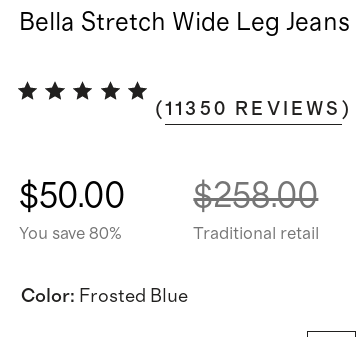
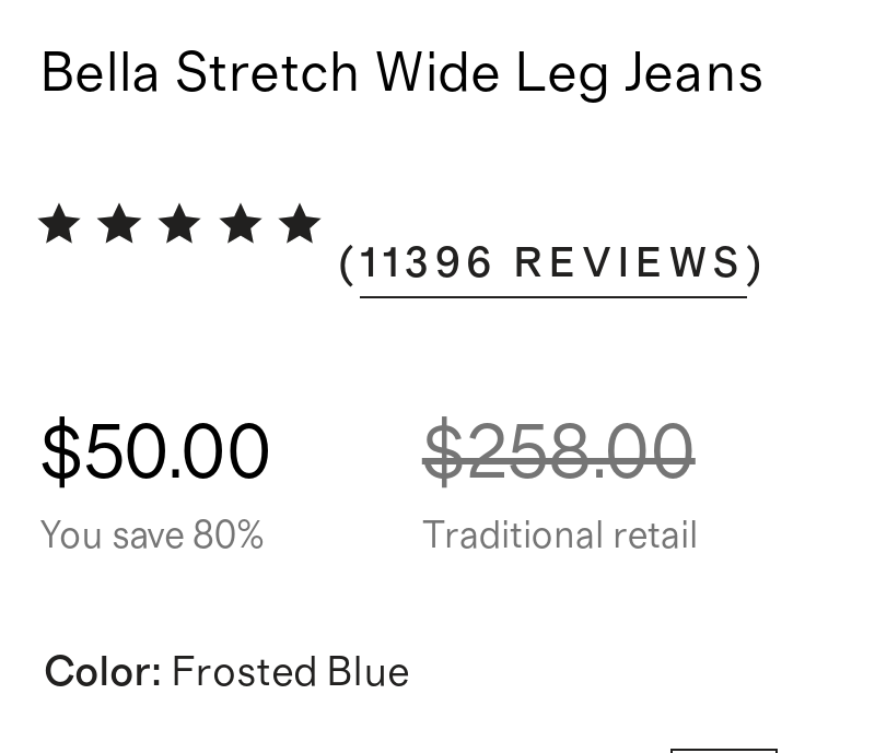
- (11350 REVIEWS)
+ (11396 REVIEWS)
